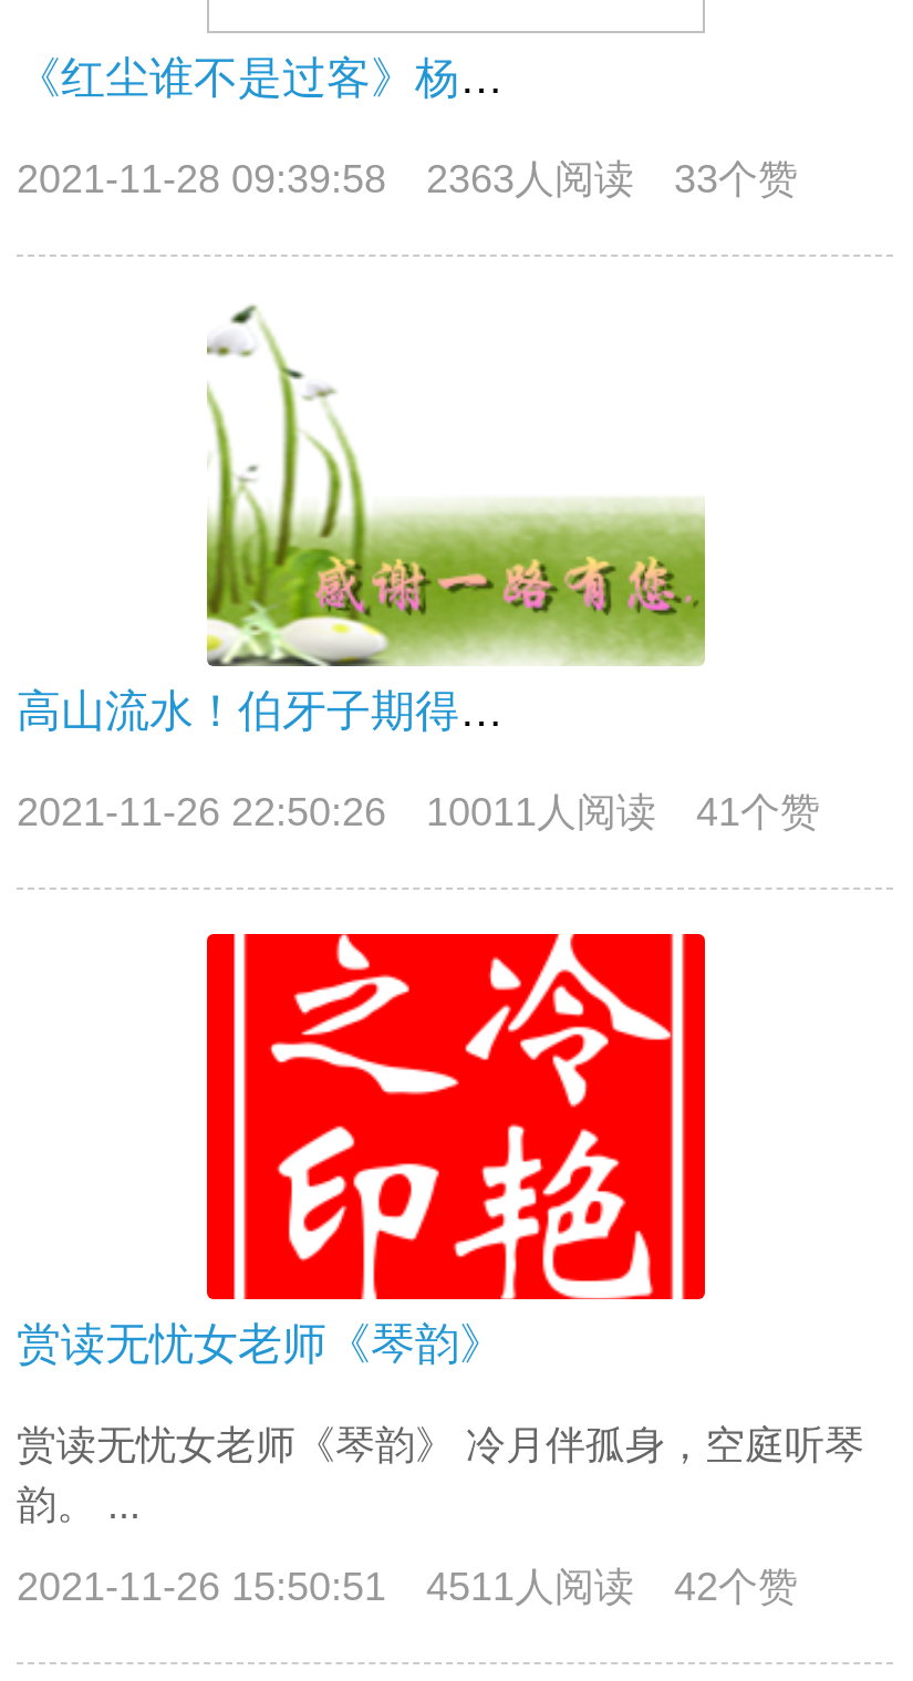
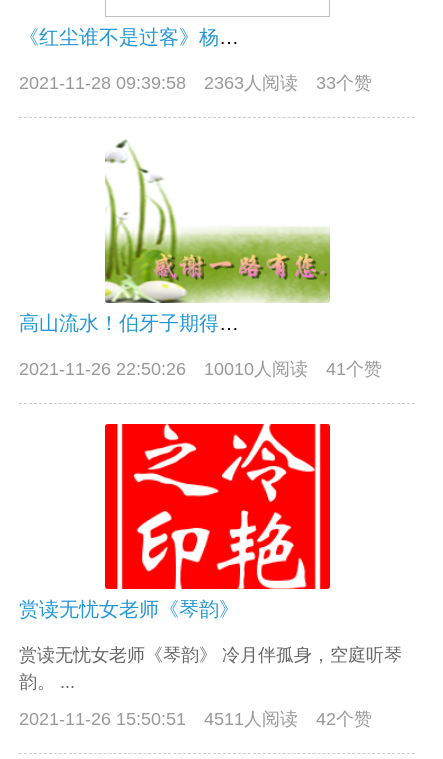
- 2021-11-26 22:50:26 10011人阅读 41个赞
+ 2021-11-26 22:50:26 10010人阅读 41个赞
